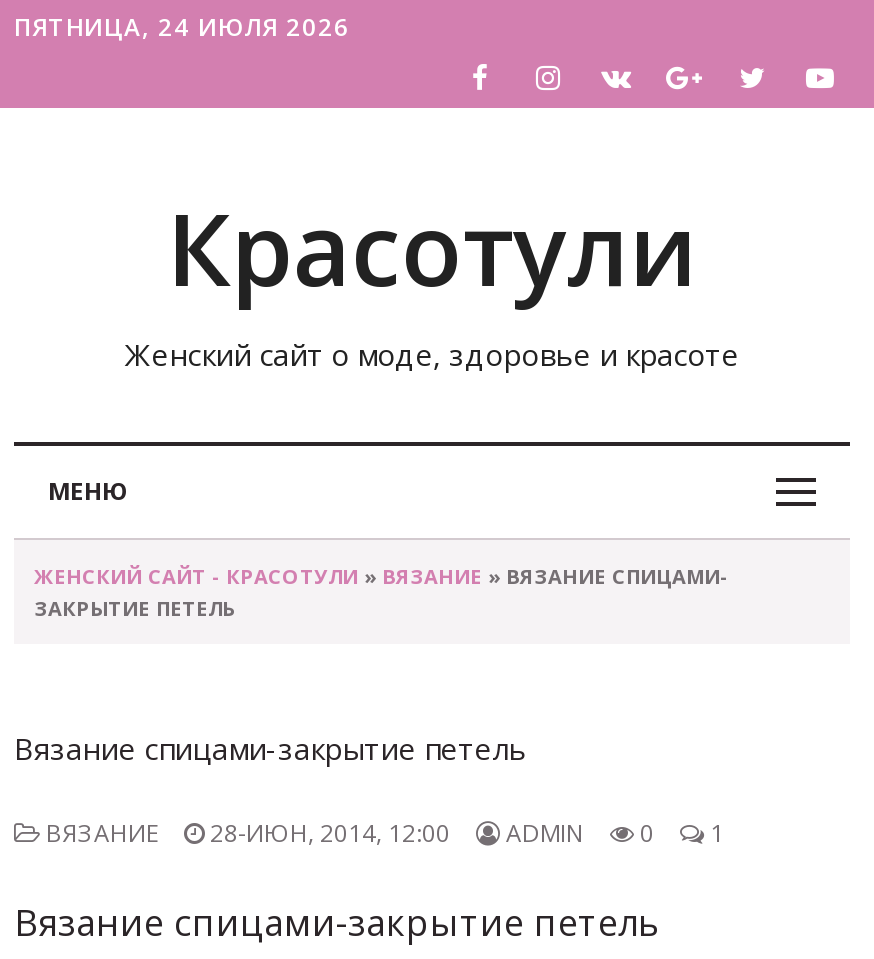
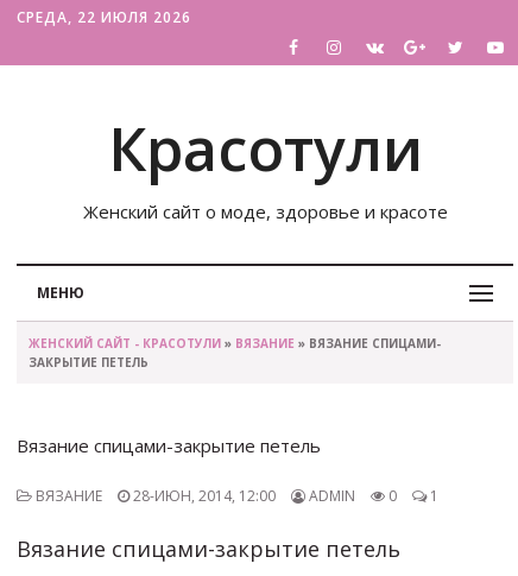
- ПЯТНИЦА, 24 ИЮЛЯ 2026
+ СРЕДА, 22 ИЮЛЯ 2026
